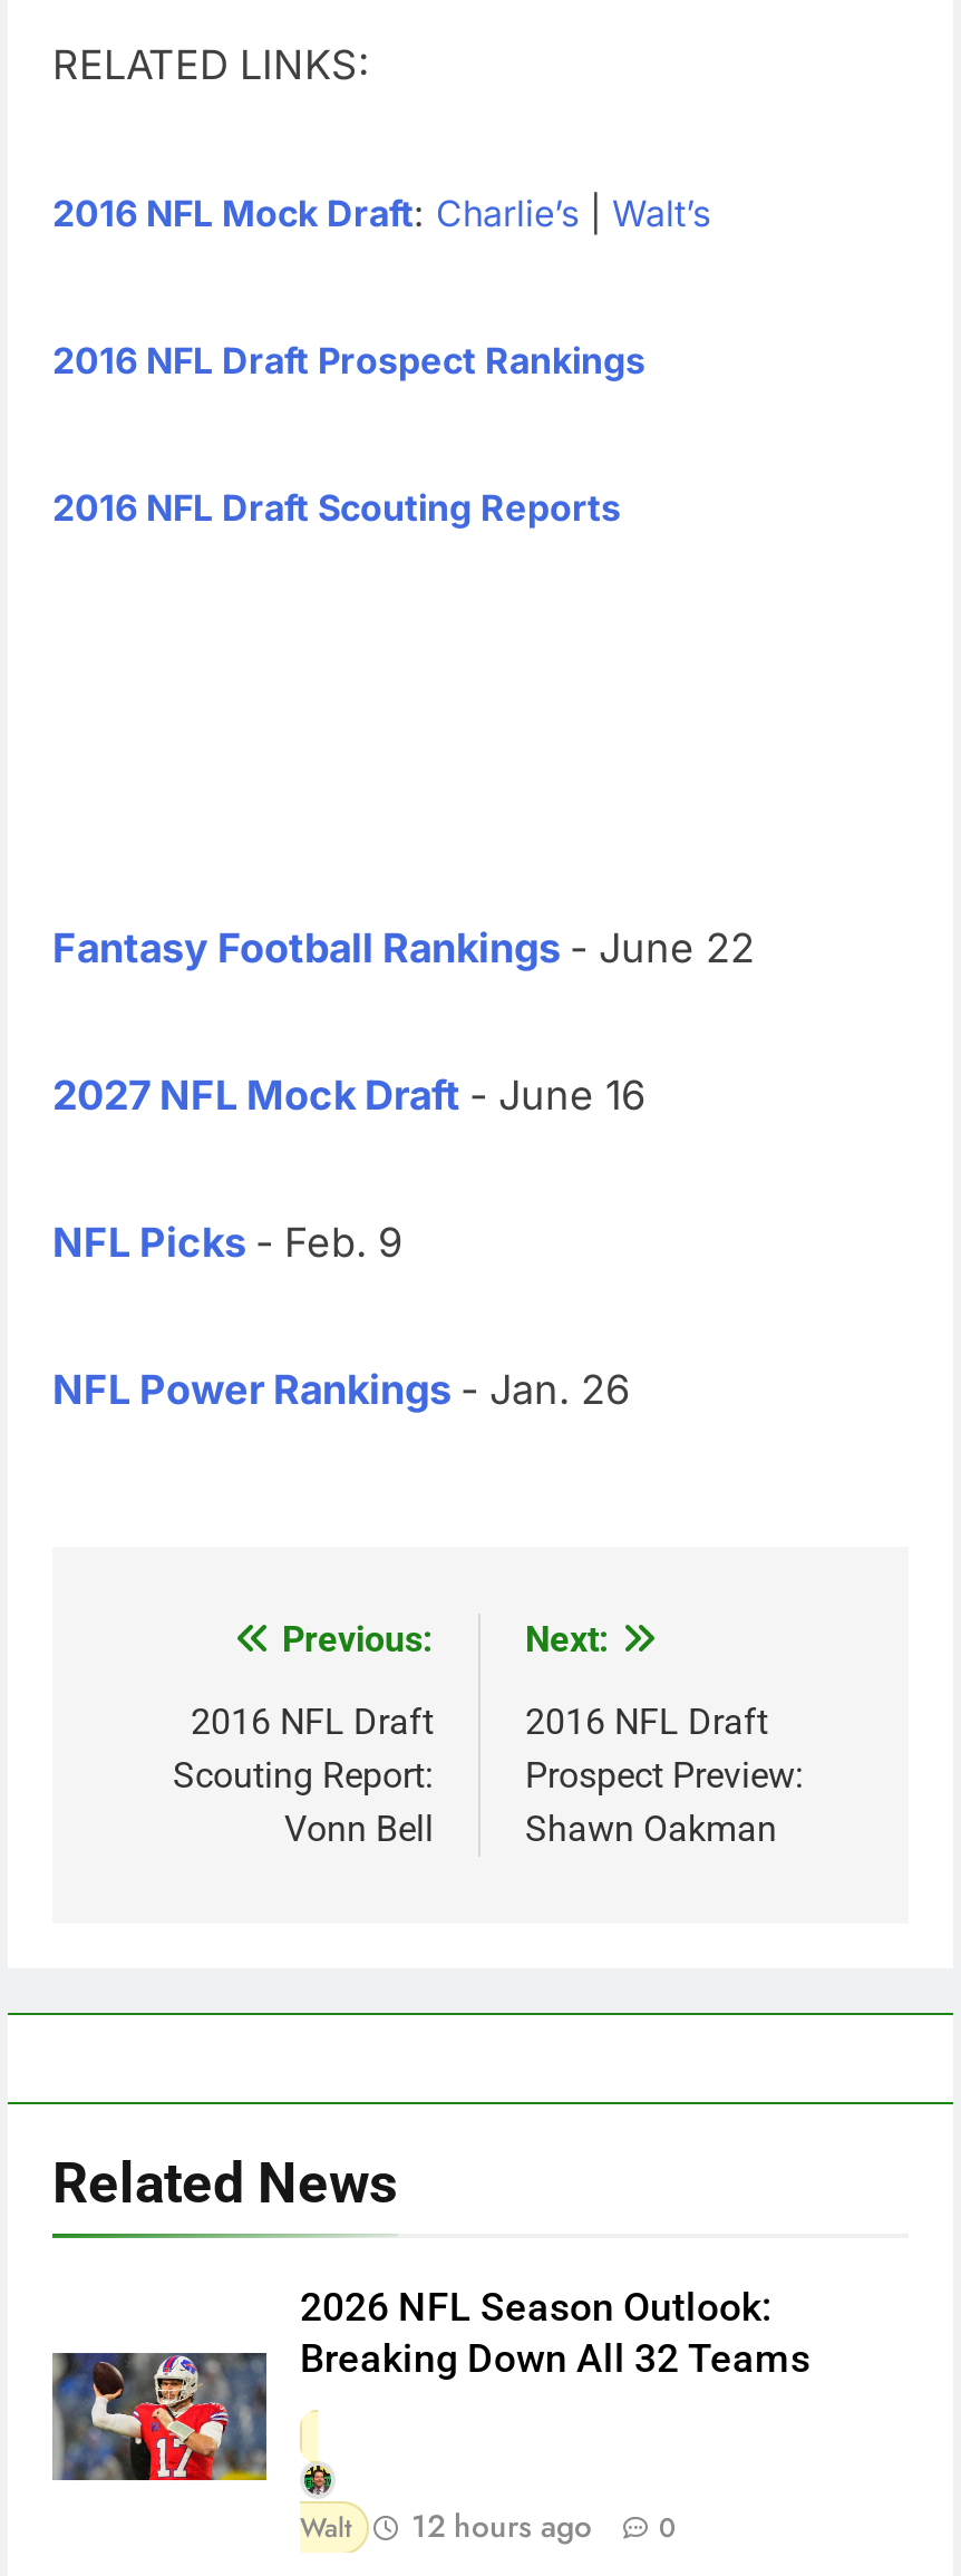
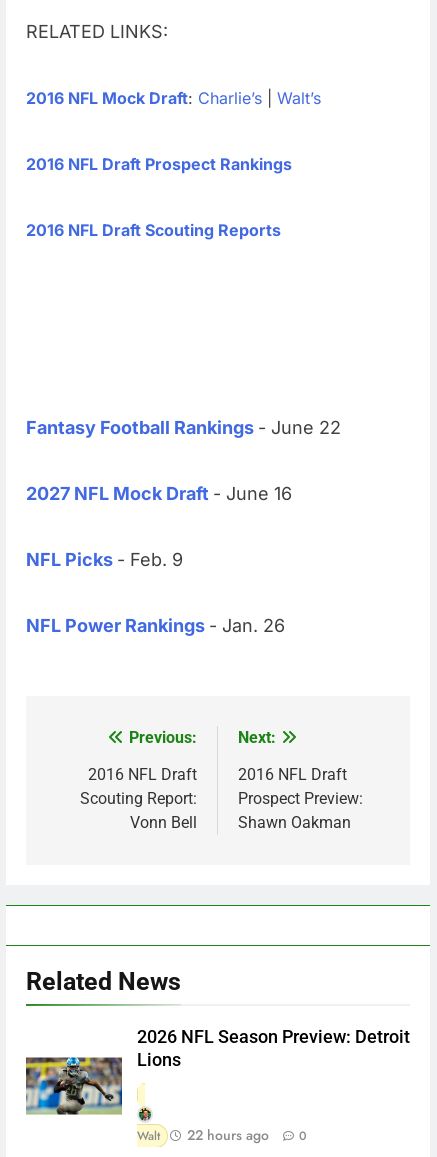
- [image]
- 2026 NFL Season Outlook:
- Breaking Down All 32 Teams
+ [image]
+ 2026 NFL Season Preview: Detroit
+ Lions

- Walt 12 hours ago 0
+ Walt 22 hours ago 0
